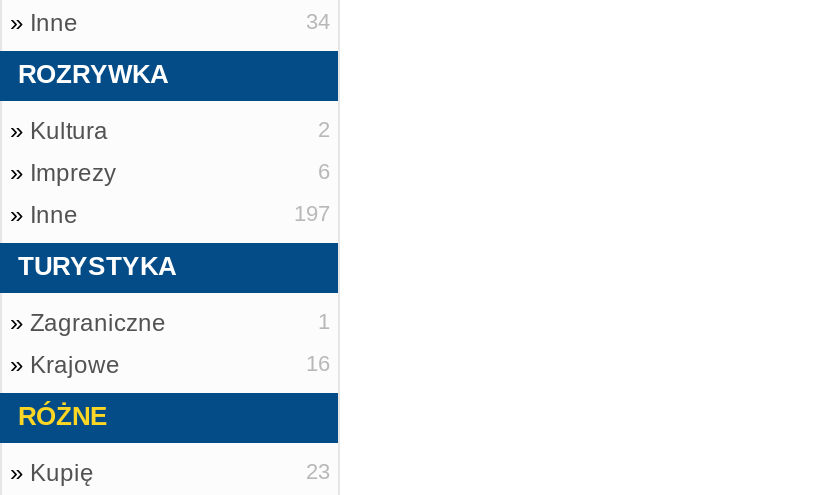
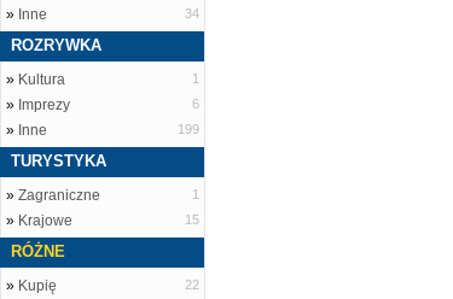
- 2
+ 1

- 197
+ 199

- 16
+ 15

- 23
+ 22
